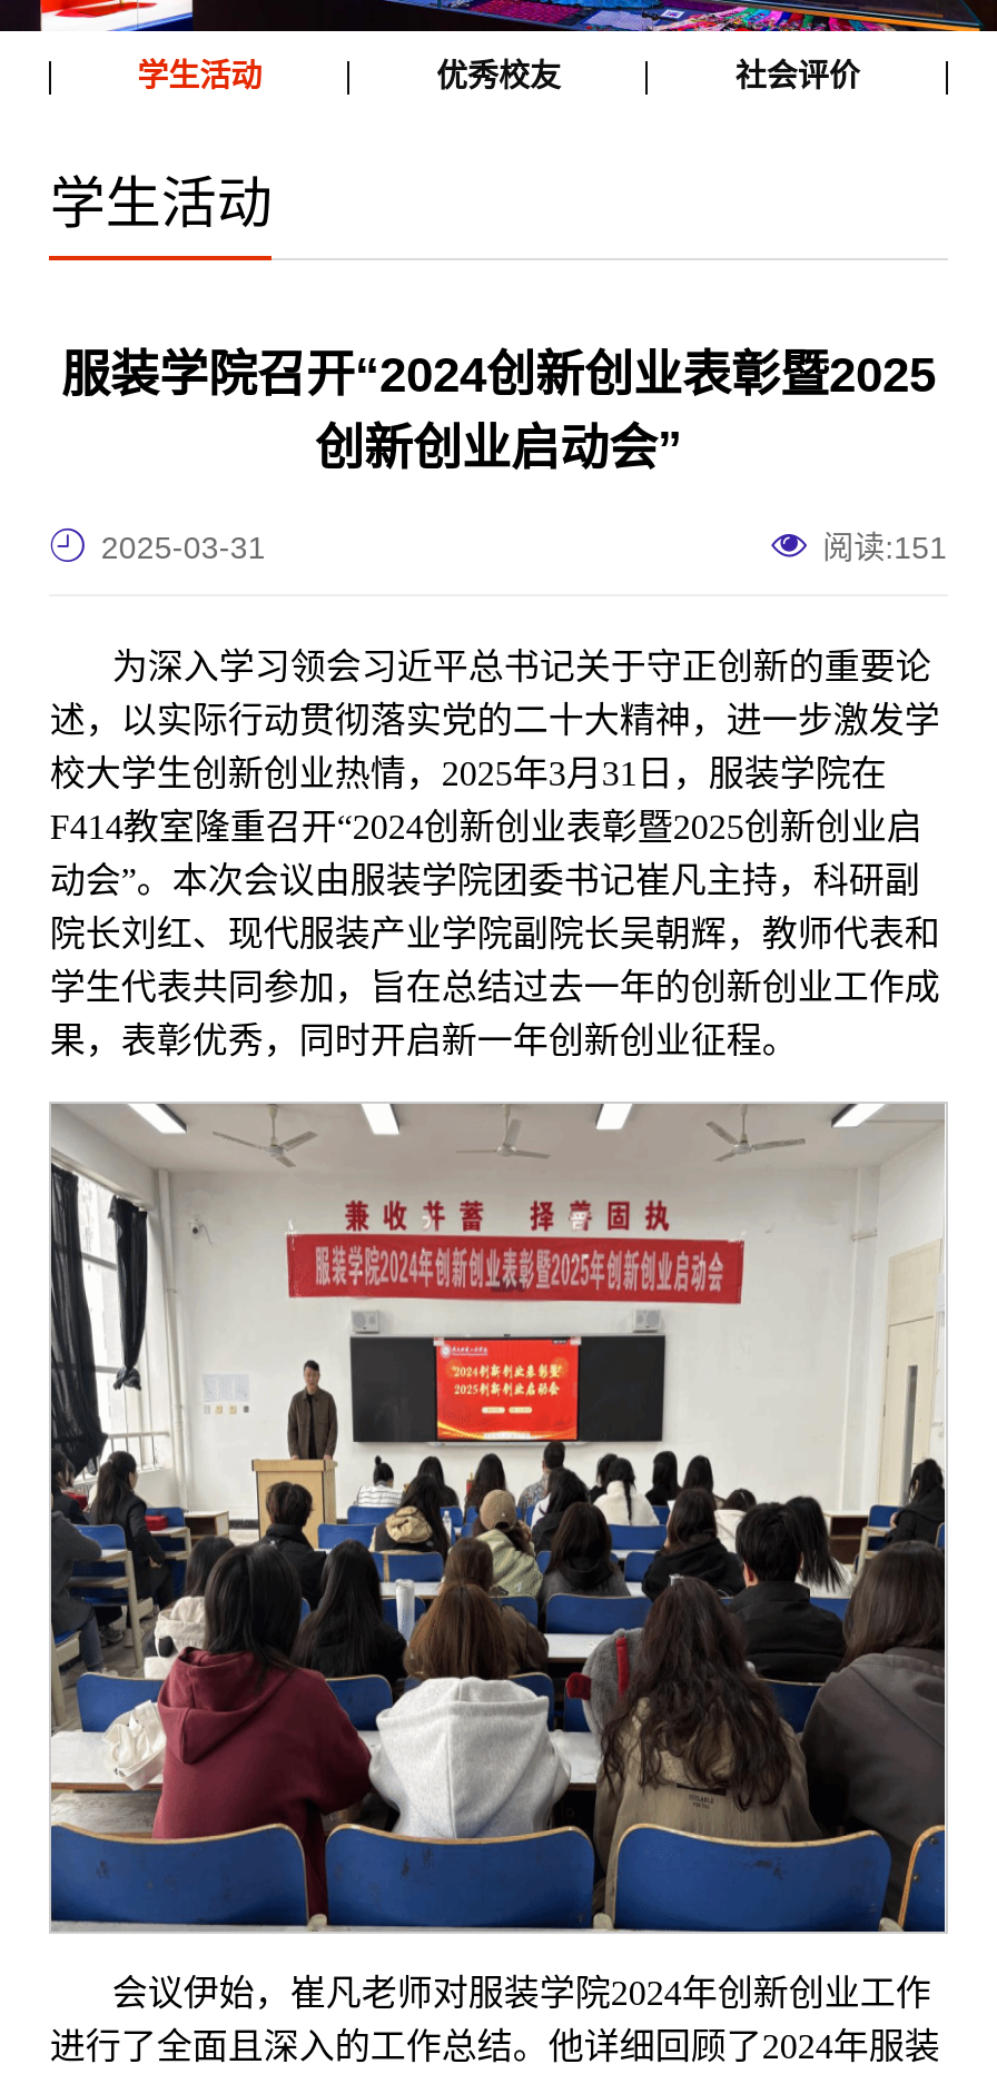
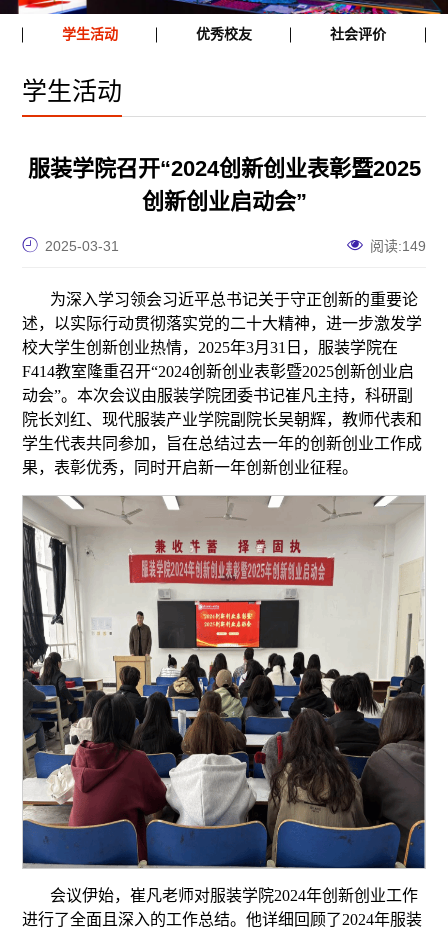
- 阅读:151
+ 阅读:149
